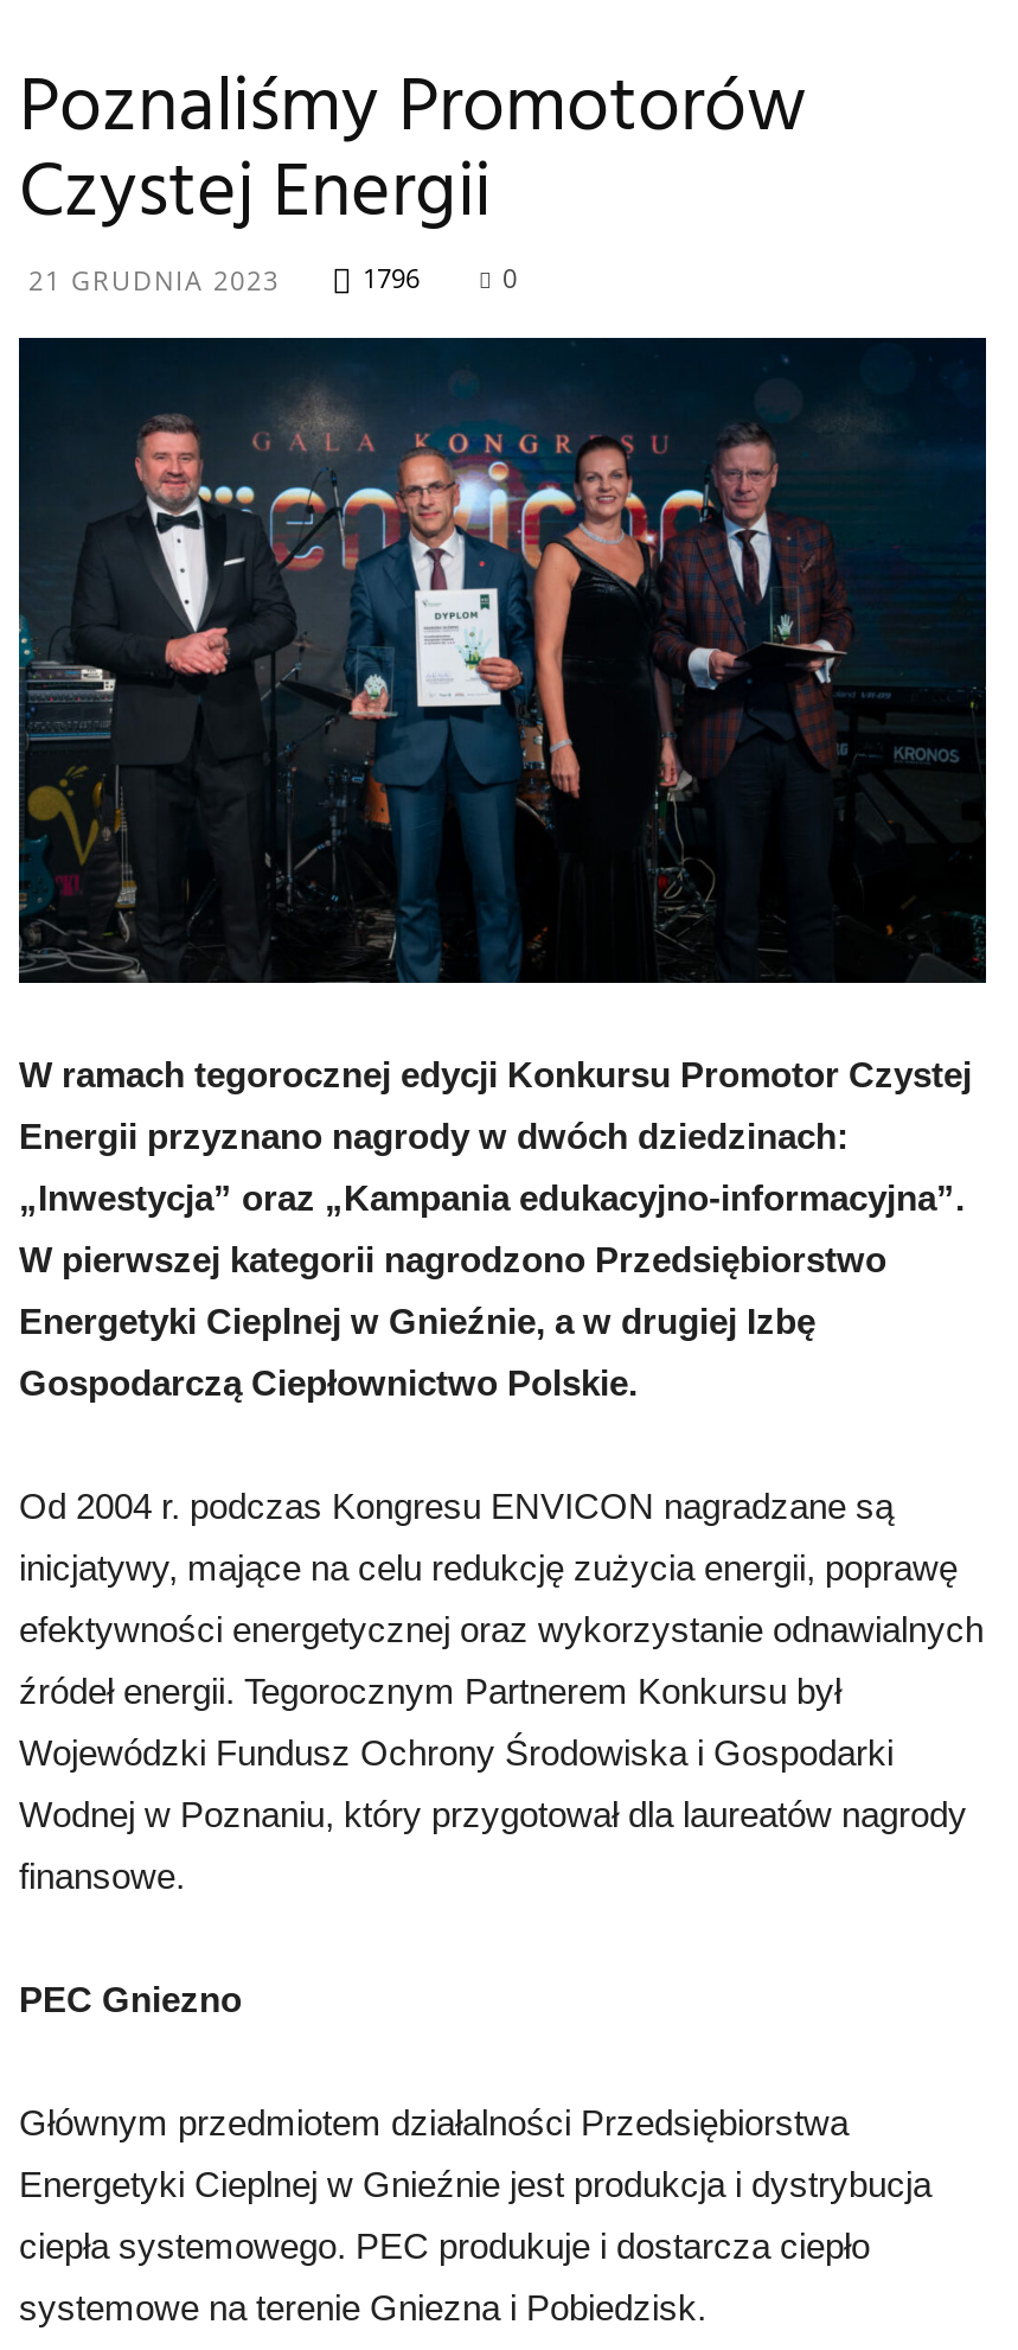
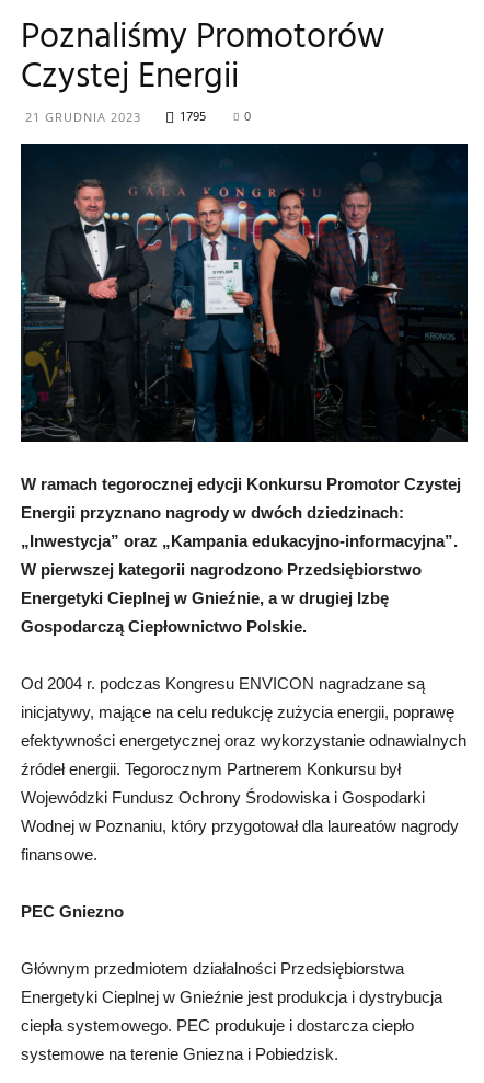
- 1796
+ 1795
